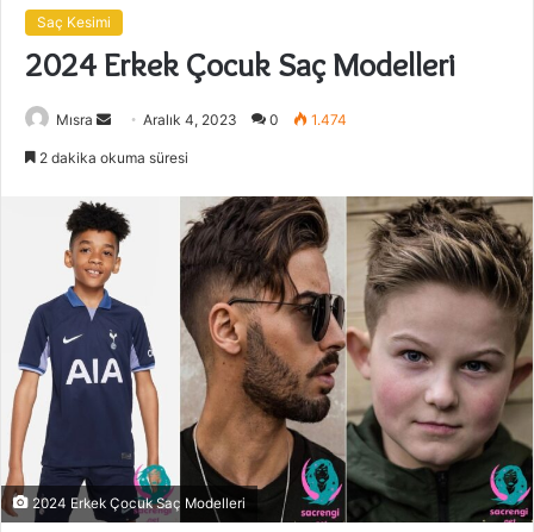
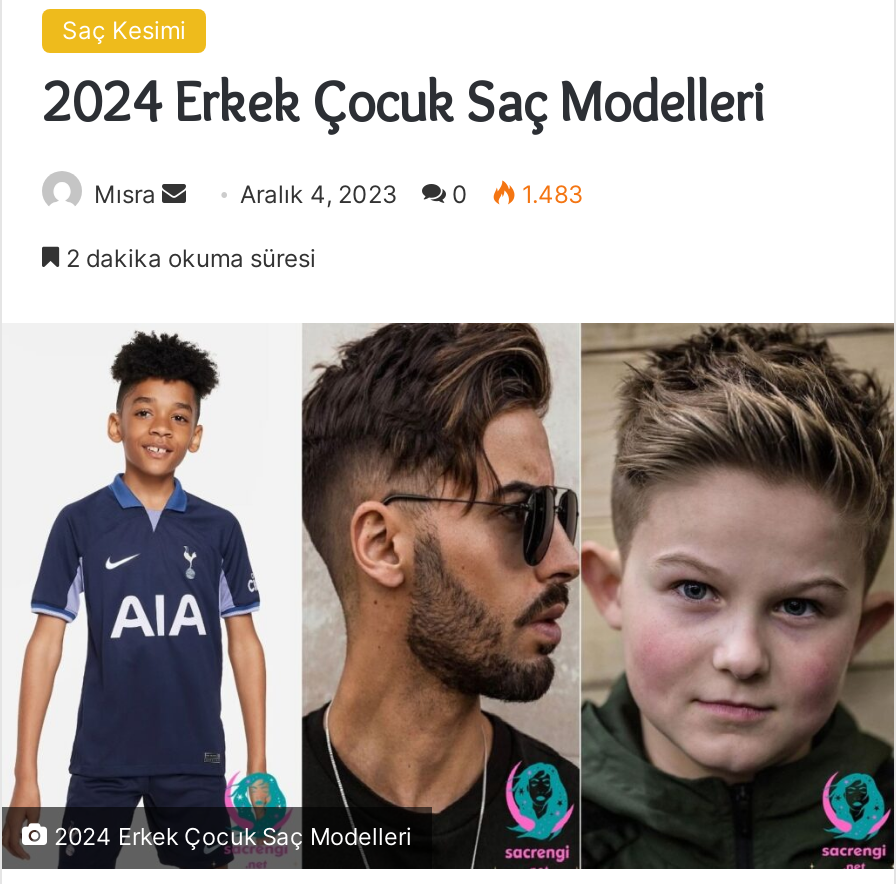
- 1.474
+ 1.483
